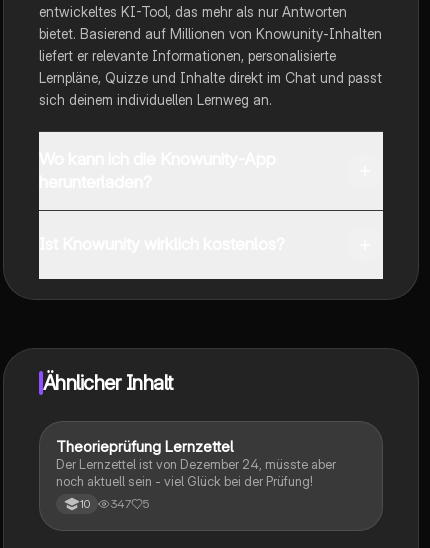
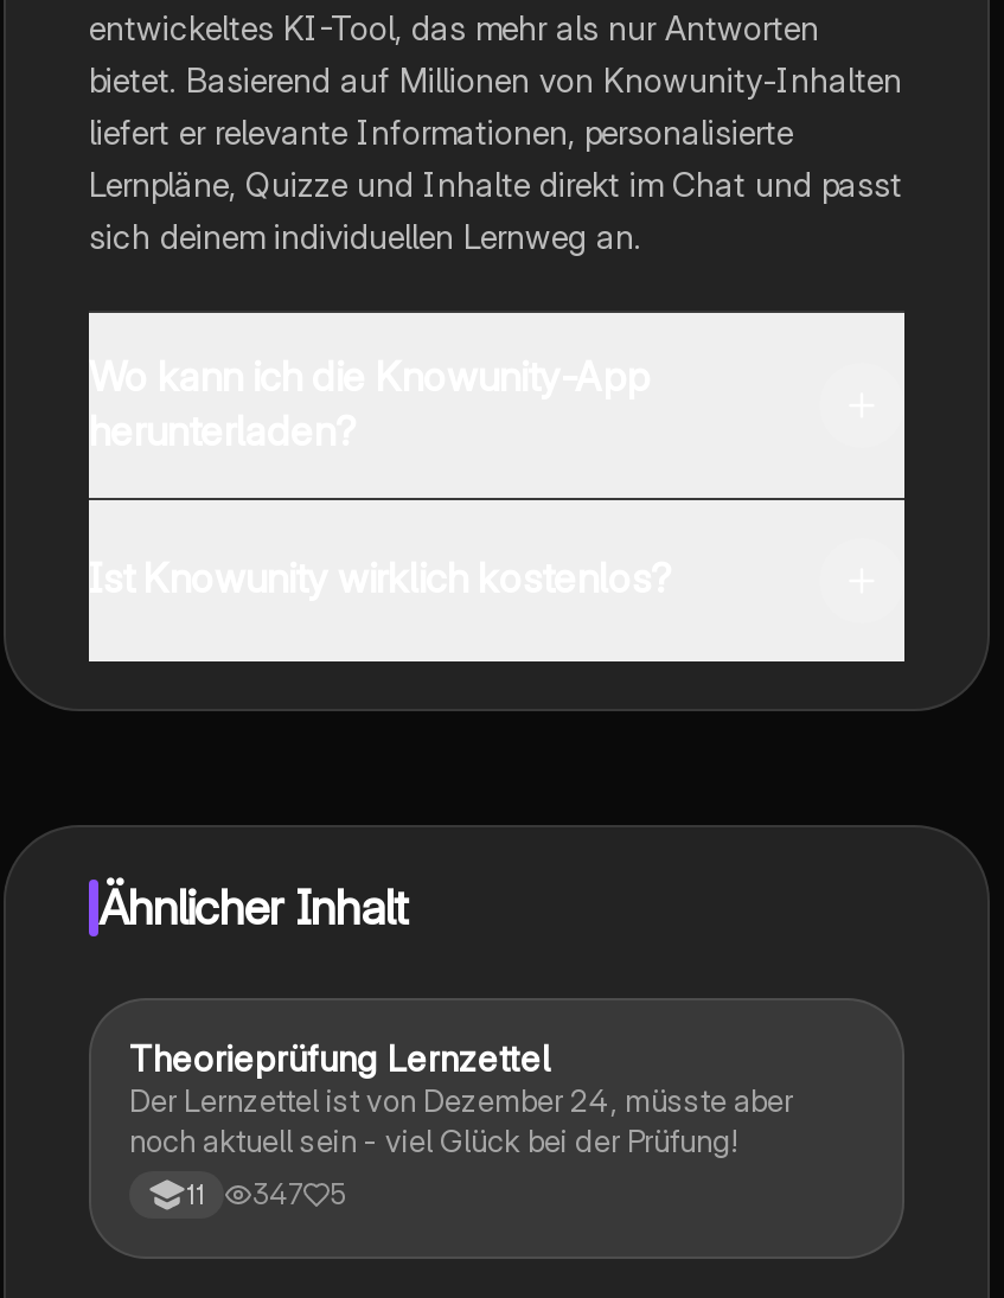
- 10 347 5
+ 11 347 5
